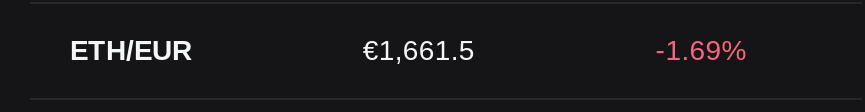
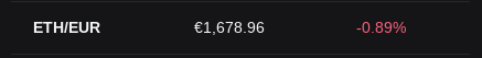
- €1,661.5
+ €1,678.96

- -1.69%
+ -0.89%
